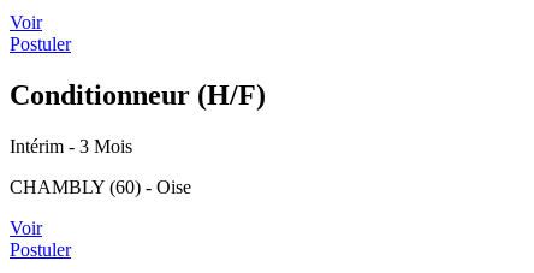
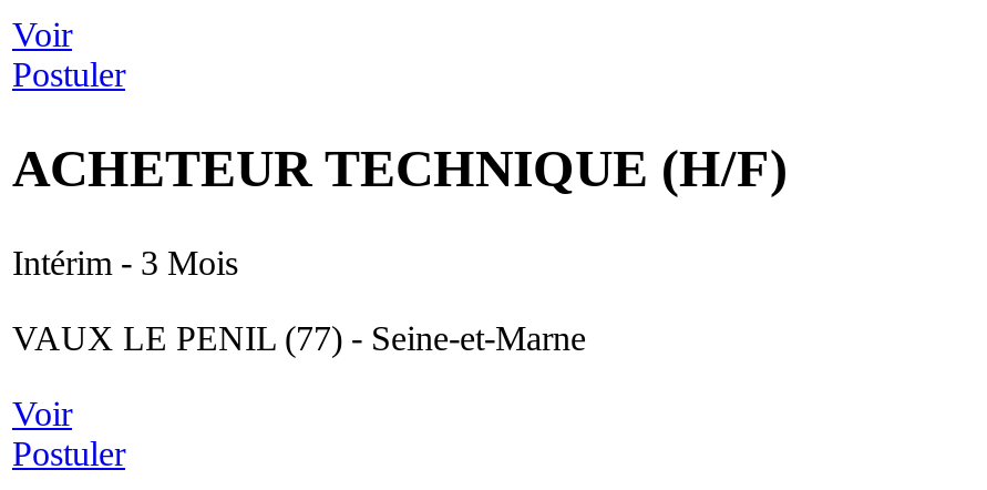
- Conditionneur (H/F)
+ ACHETEUR TECHNIQUE (H/F)

- CHAMBLY (60) - Oise
+ VAUX LE PENIL (77) - Seine-et-Marne
